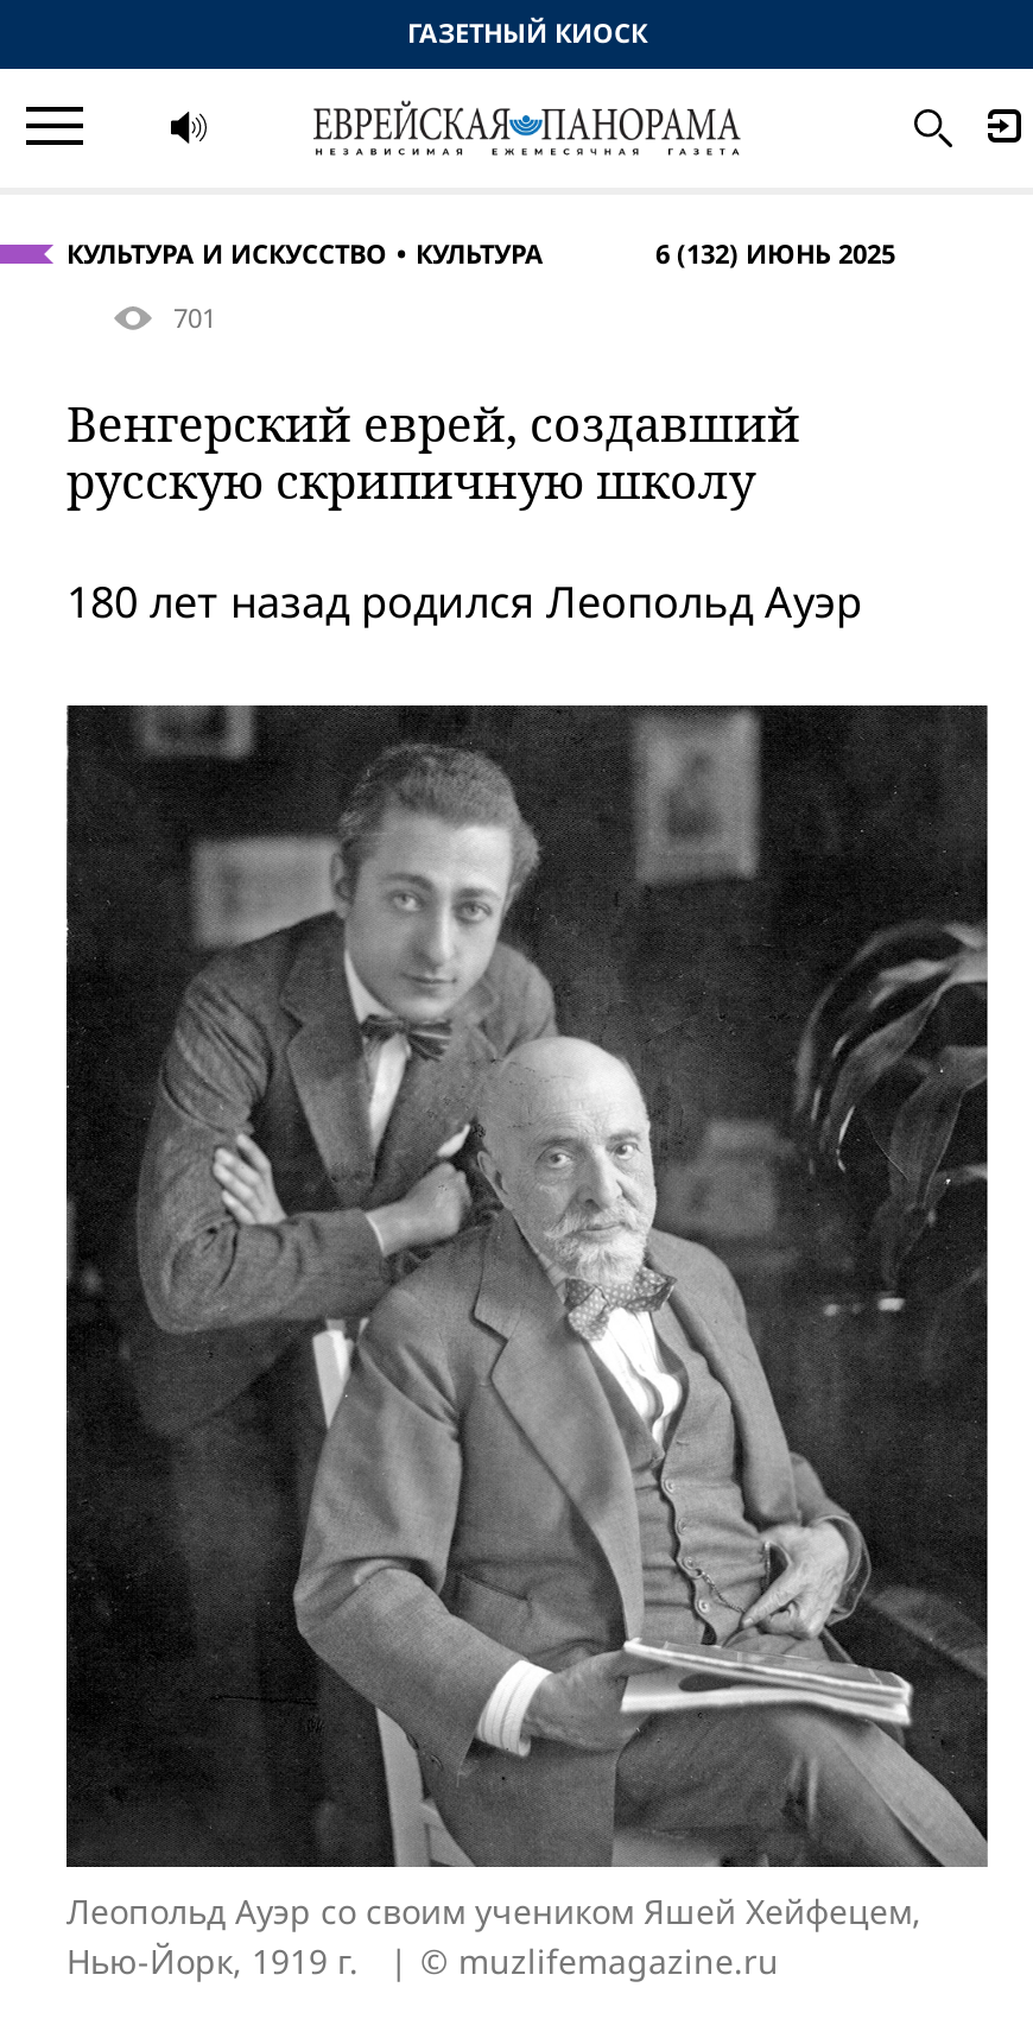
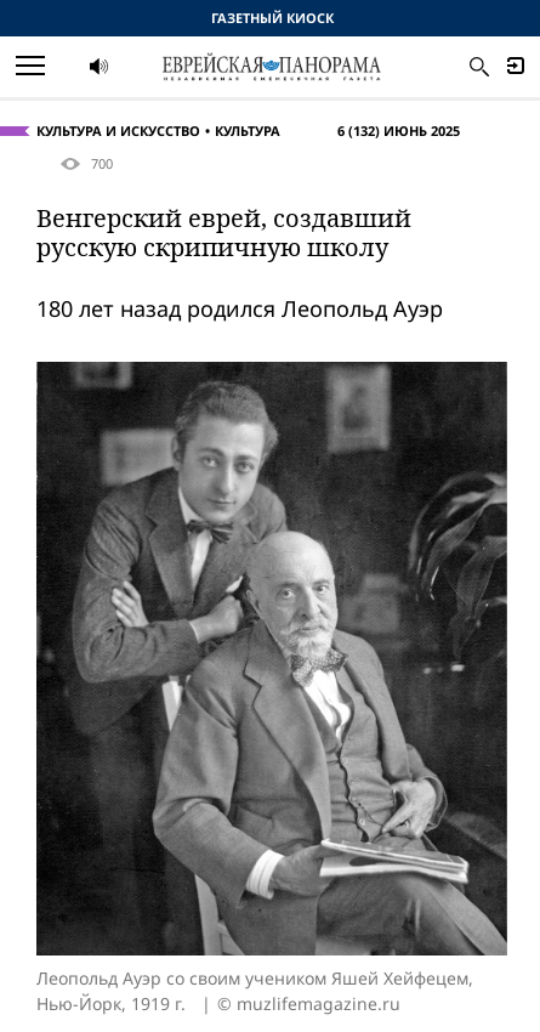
- 701
+ 700
